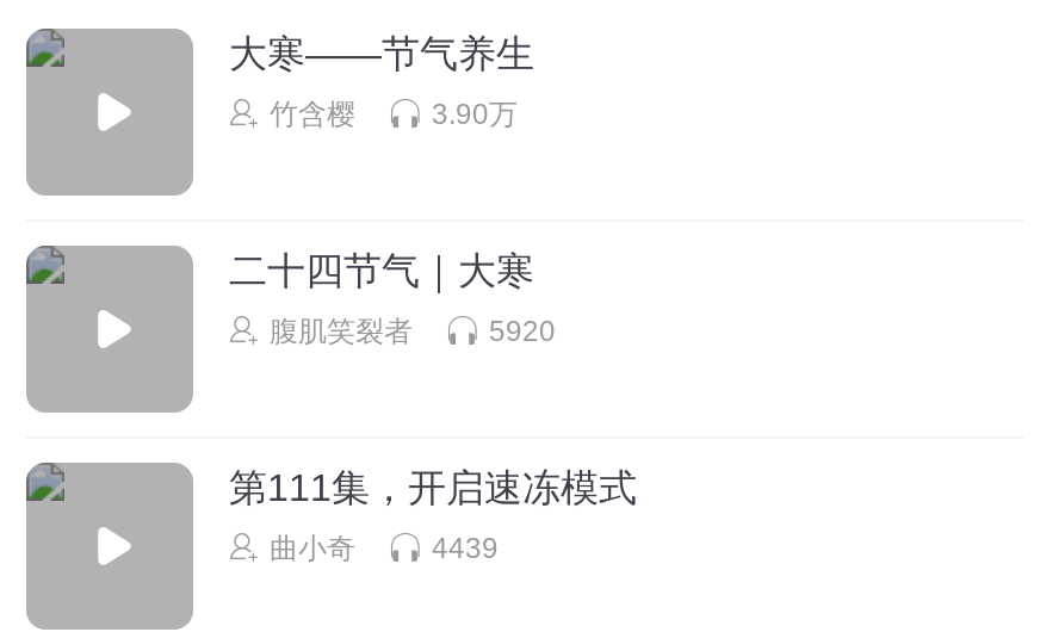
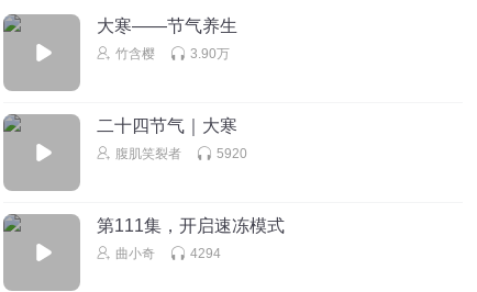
- 4439
+ 4294
